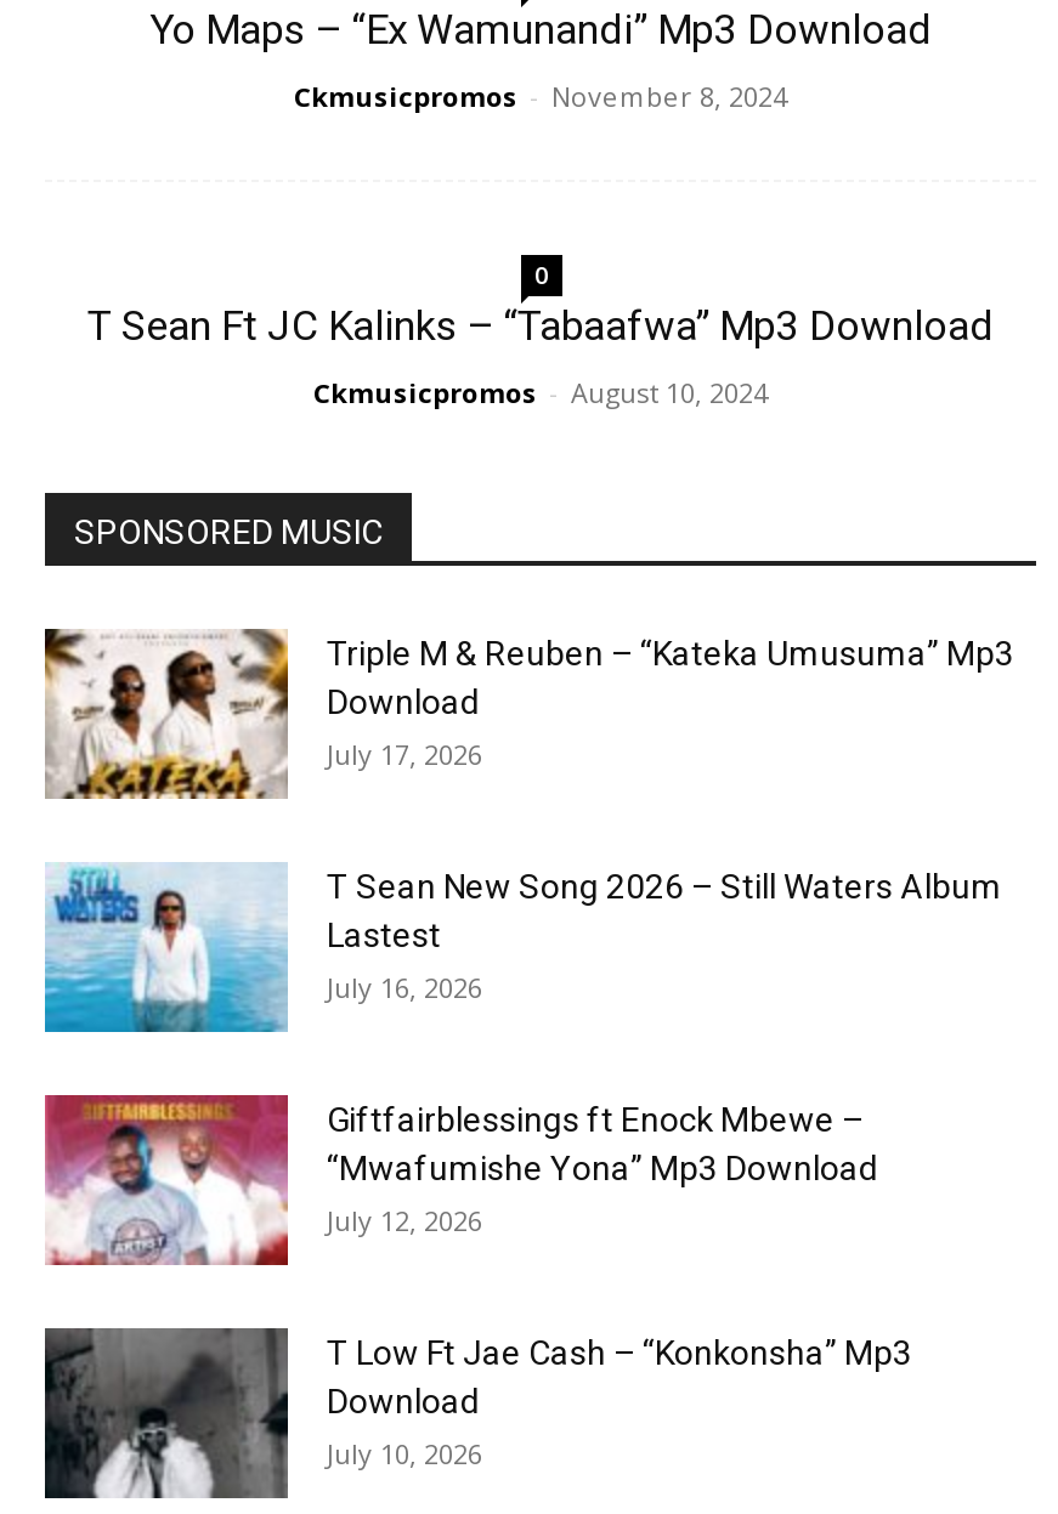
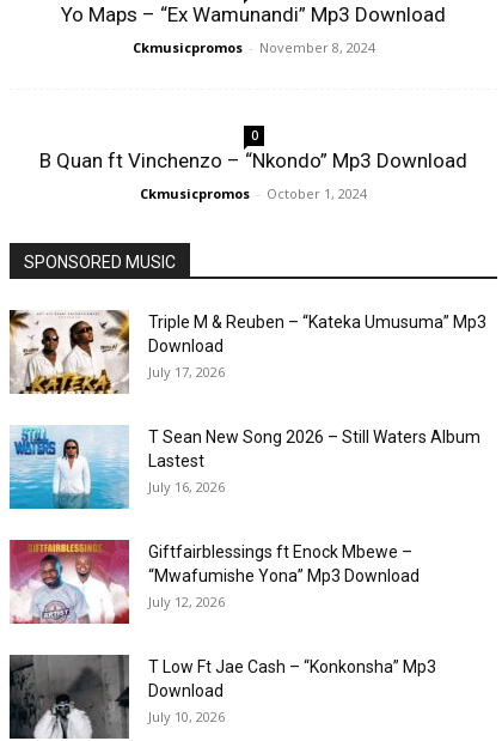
- T Sean Ft JC Kalinks – “Tabaafwa” Mp3 Download
+ B Quan ft Vinchenzo – “Nkondo” Mp3 Download

- Ckmusicpromos - August 10, 2024
+ Ckmusicpromos - October 1, 2024
